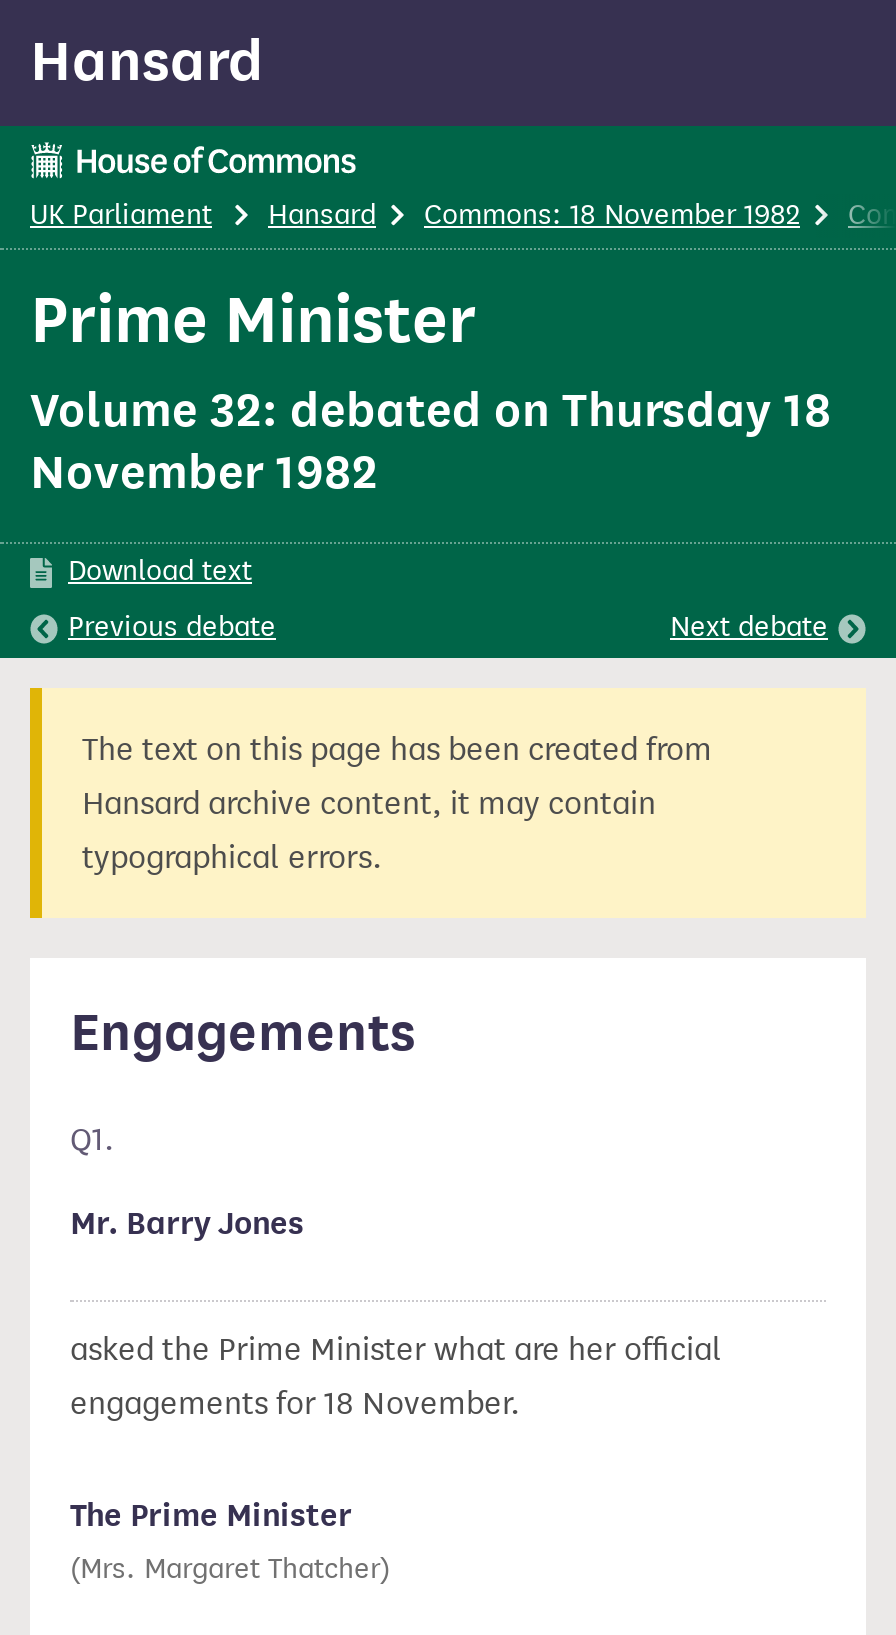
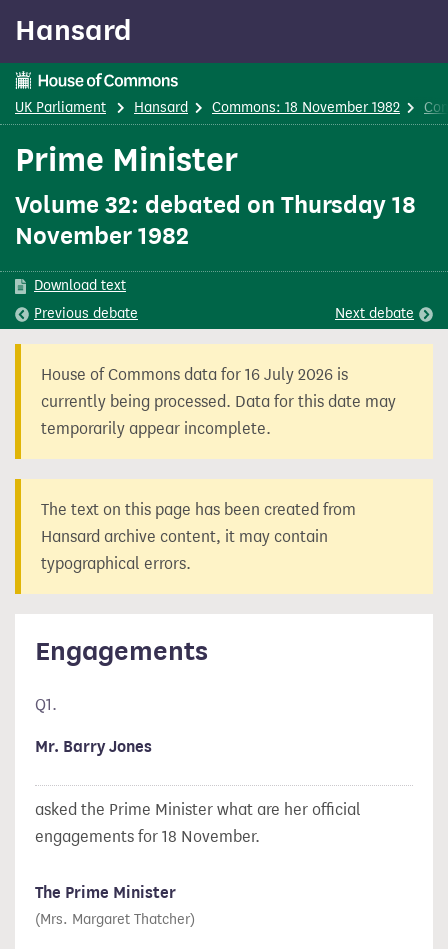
+ House of Commons data for 16 July 2026 is
+ currently being processed. Data for this date may
+ temporarily appear incomplete.
